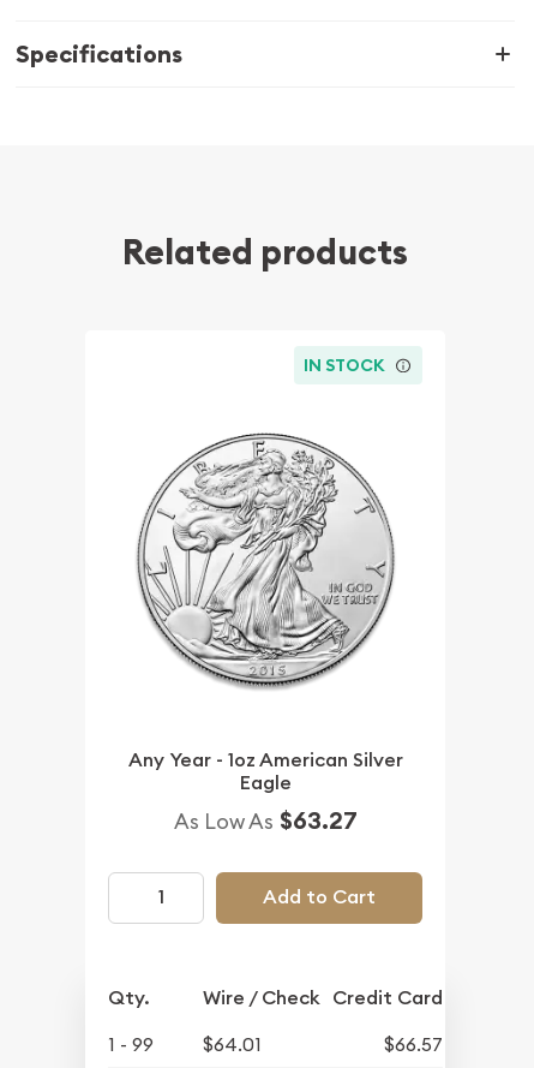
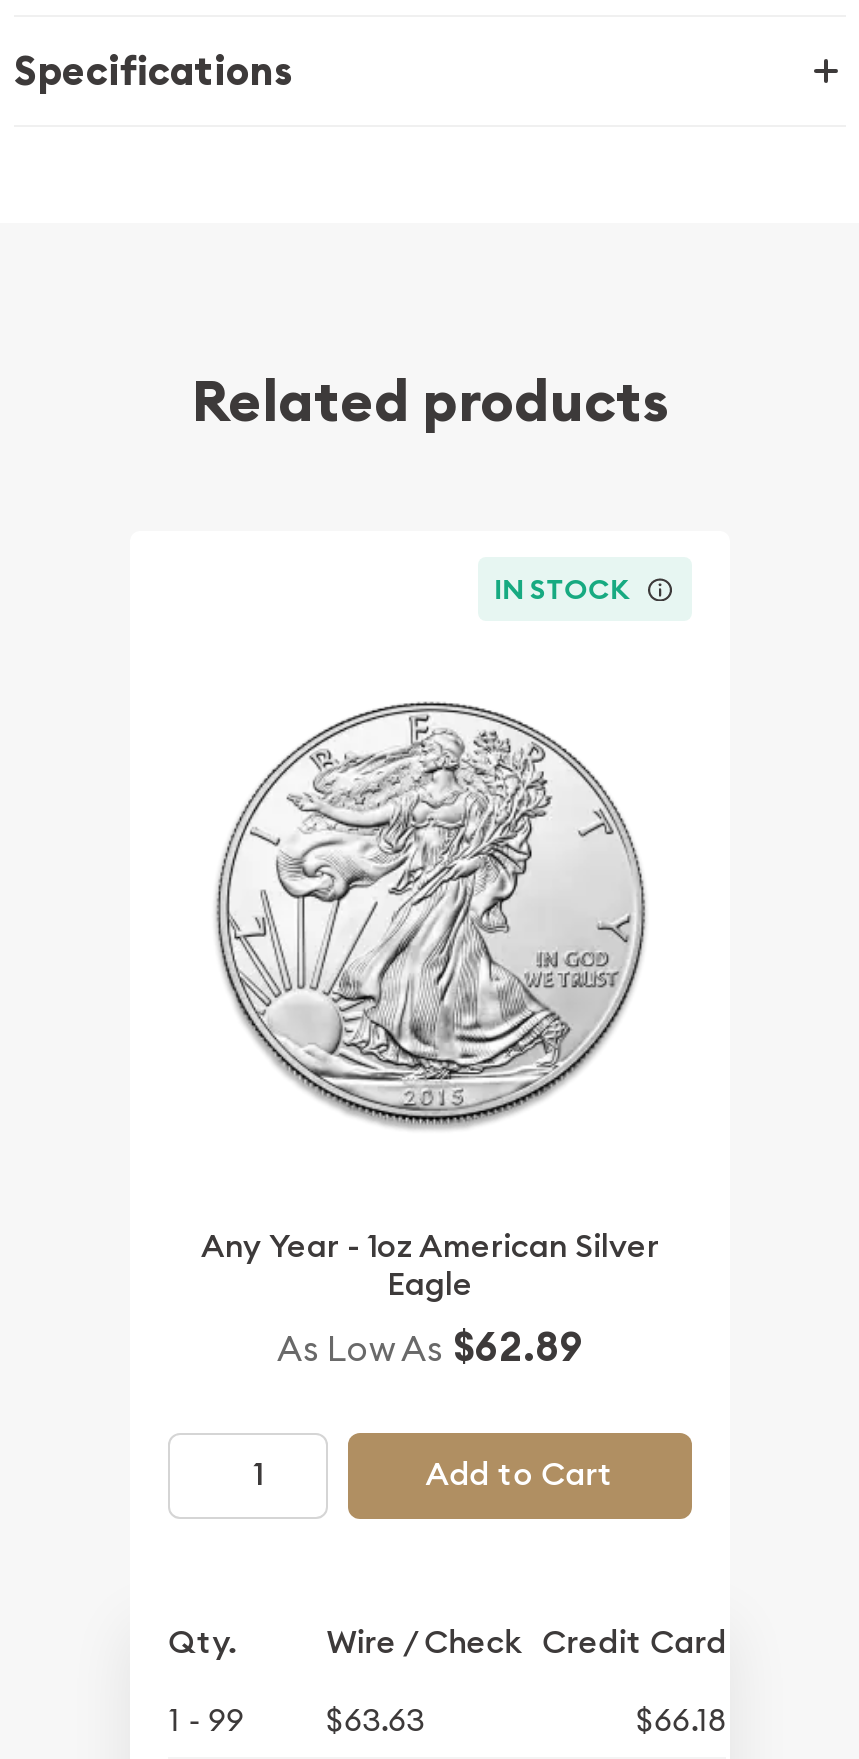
- As Low As $63.27
+ As Low As $62.89

- $64.01
+ $63.63

- $66.57
+ $66.18
